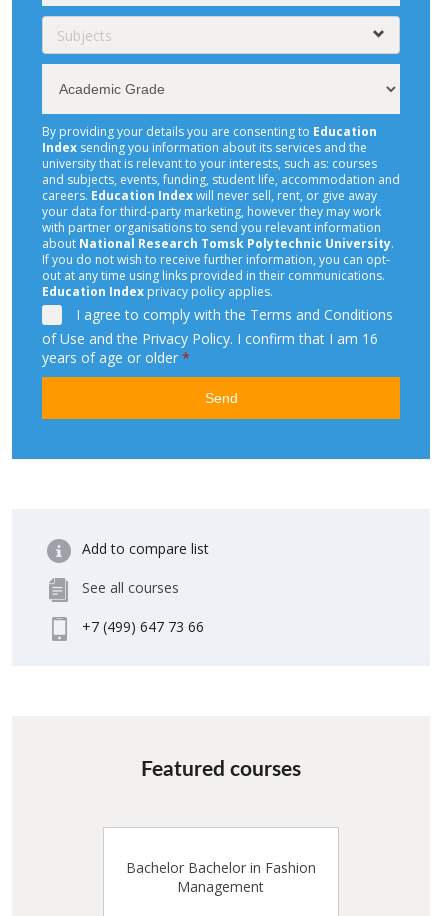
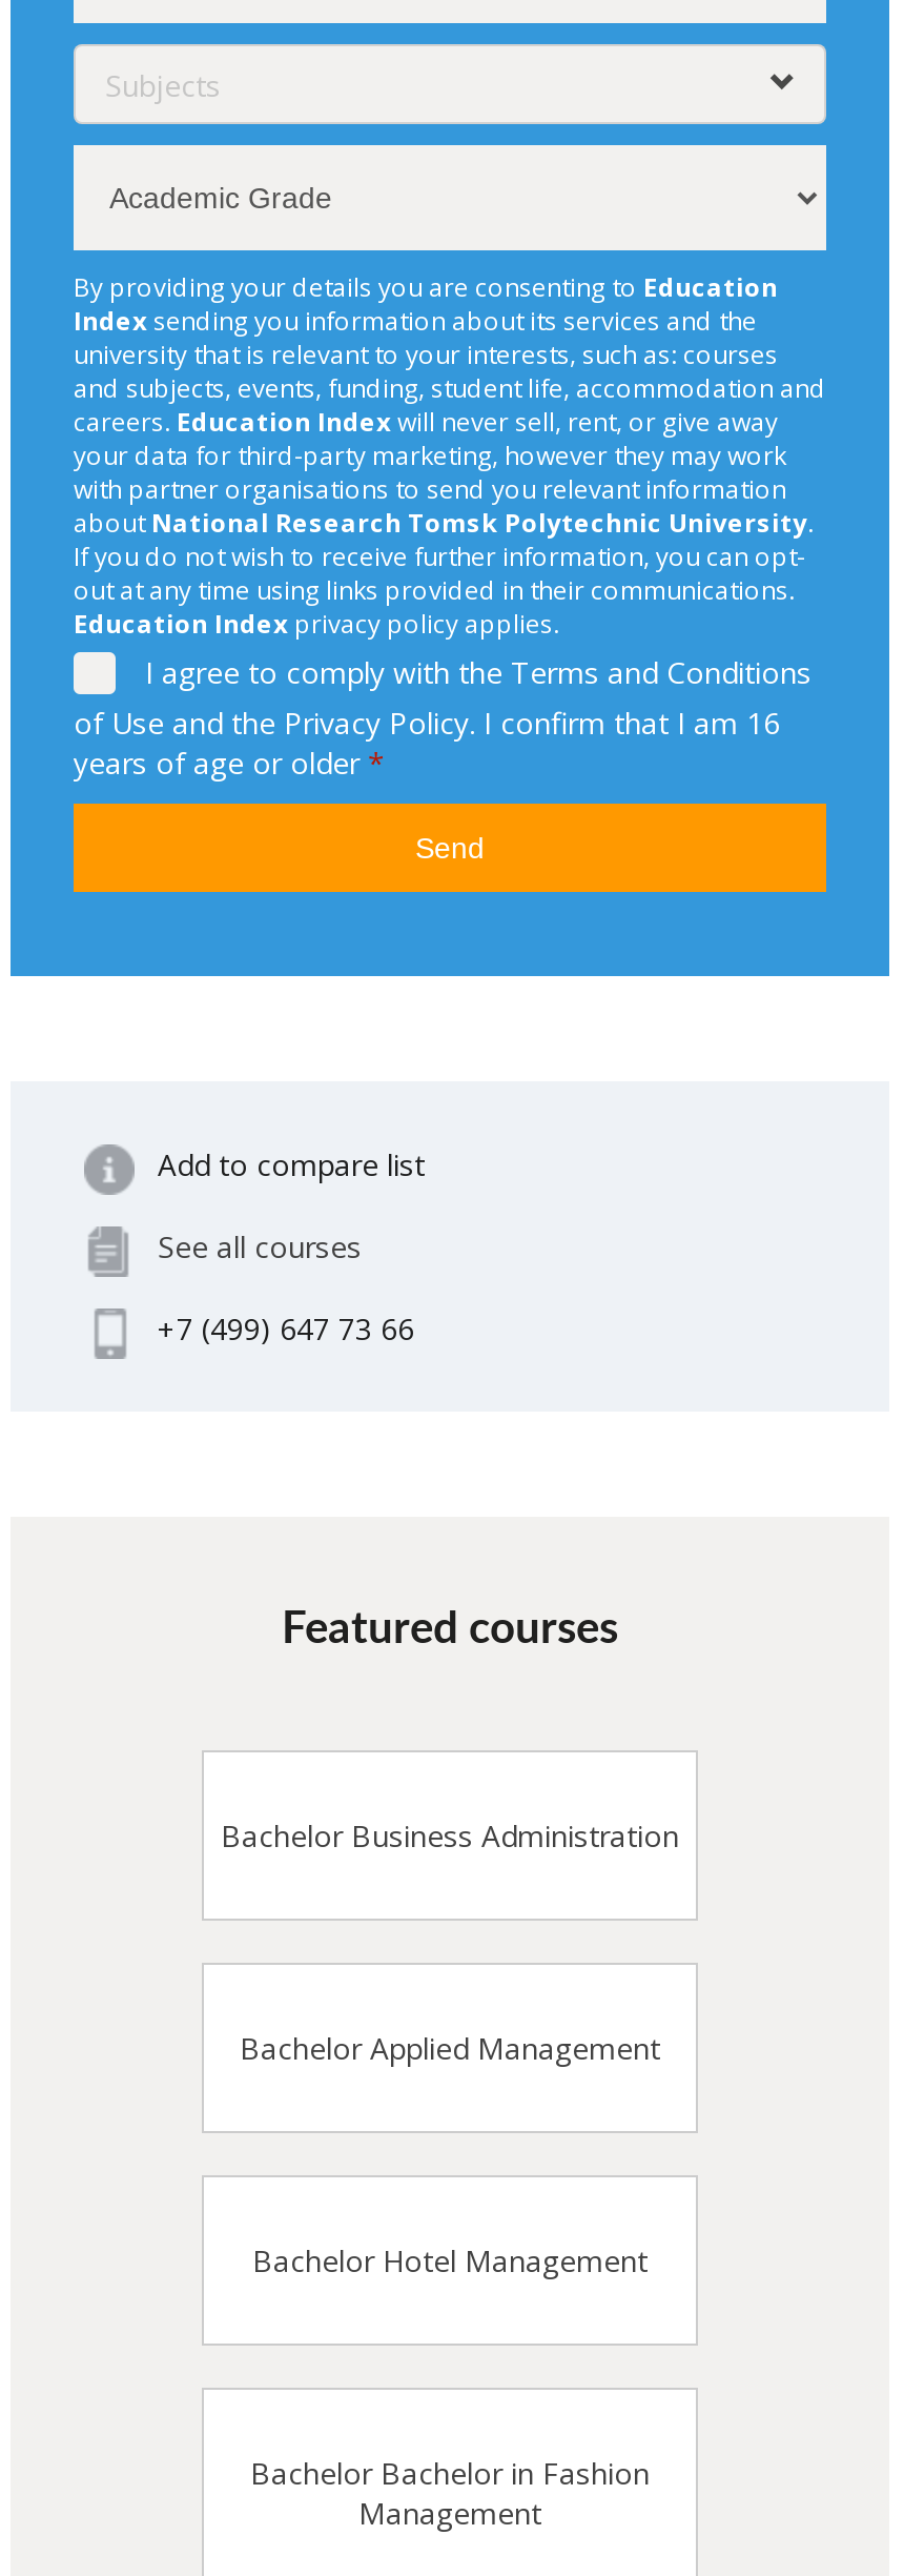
+ Bachelor Business Administration

+ Bachelor Applied Management

+ Bachelor Hotel Management
